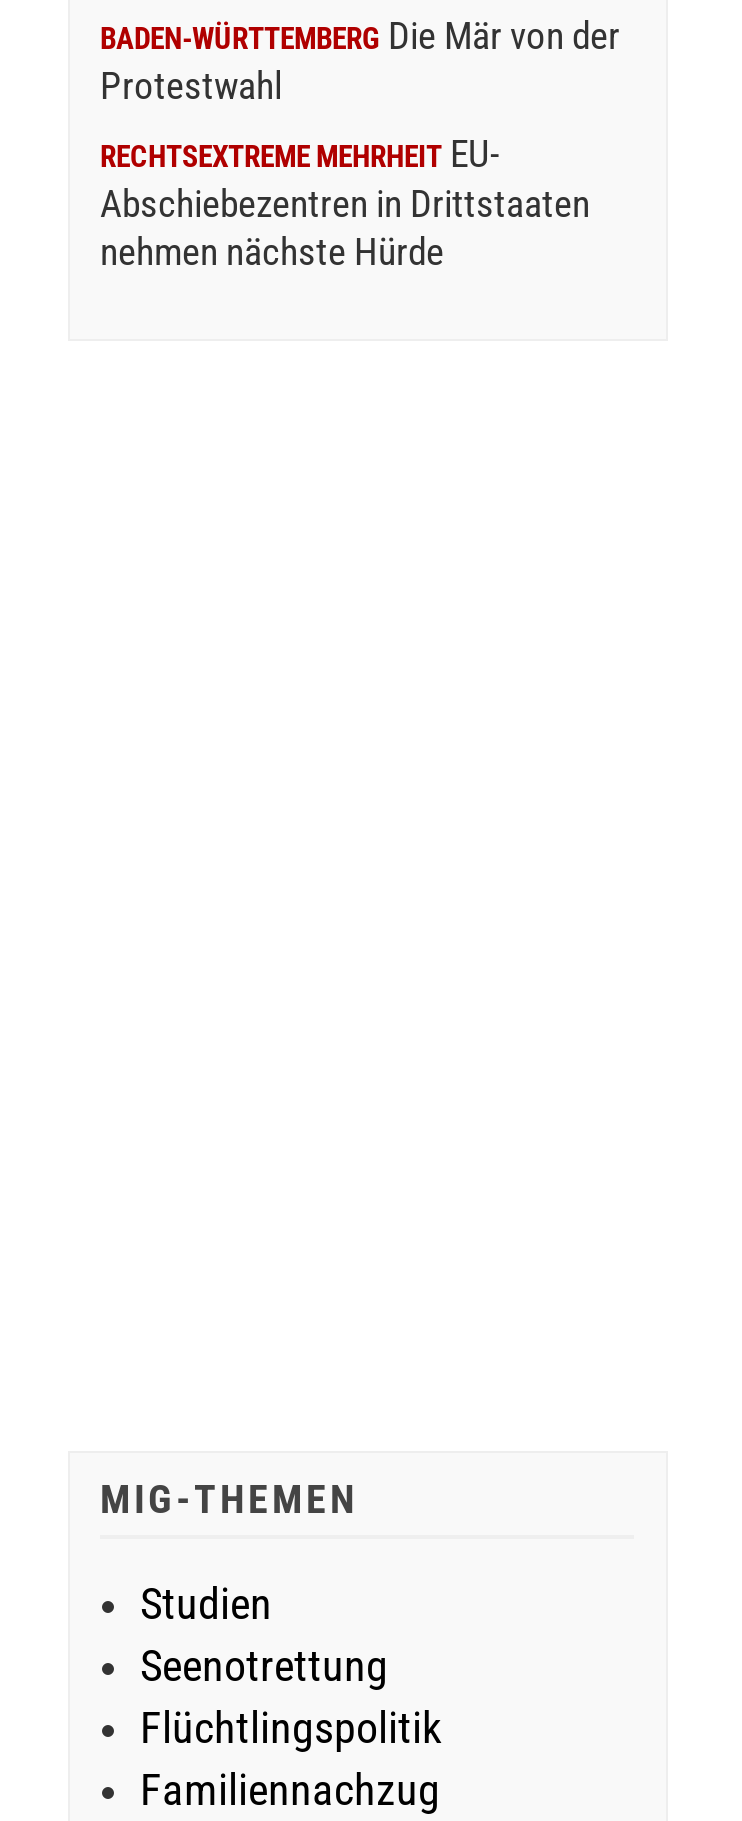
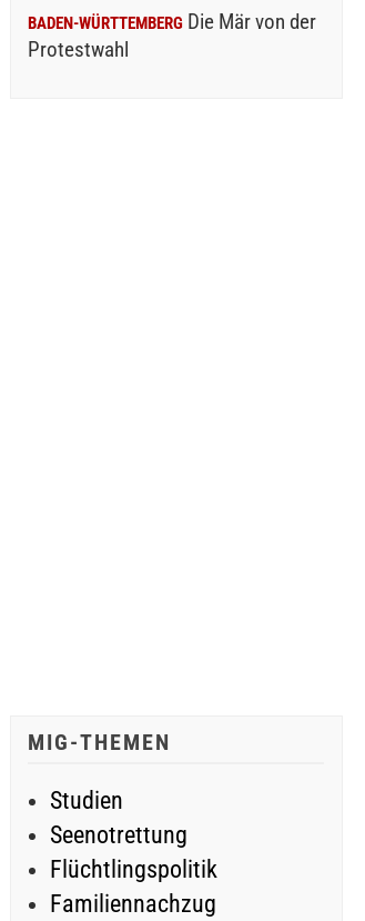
- RECHTSEXTREME MEHRHEIT EU-
- Abschiebezentren in Drittstaaten
- nehmen nächste Hürde
